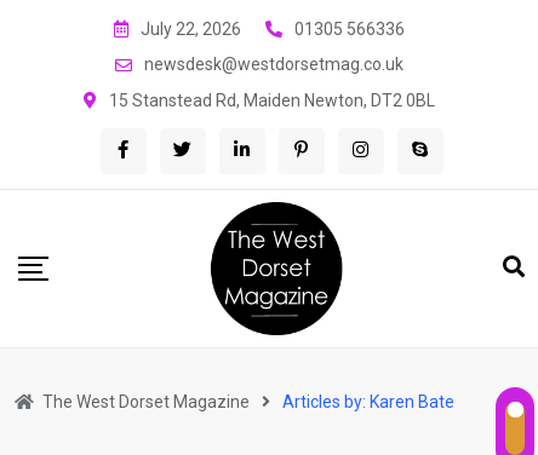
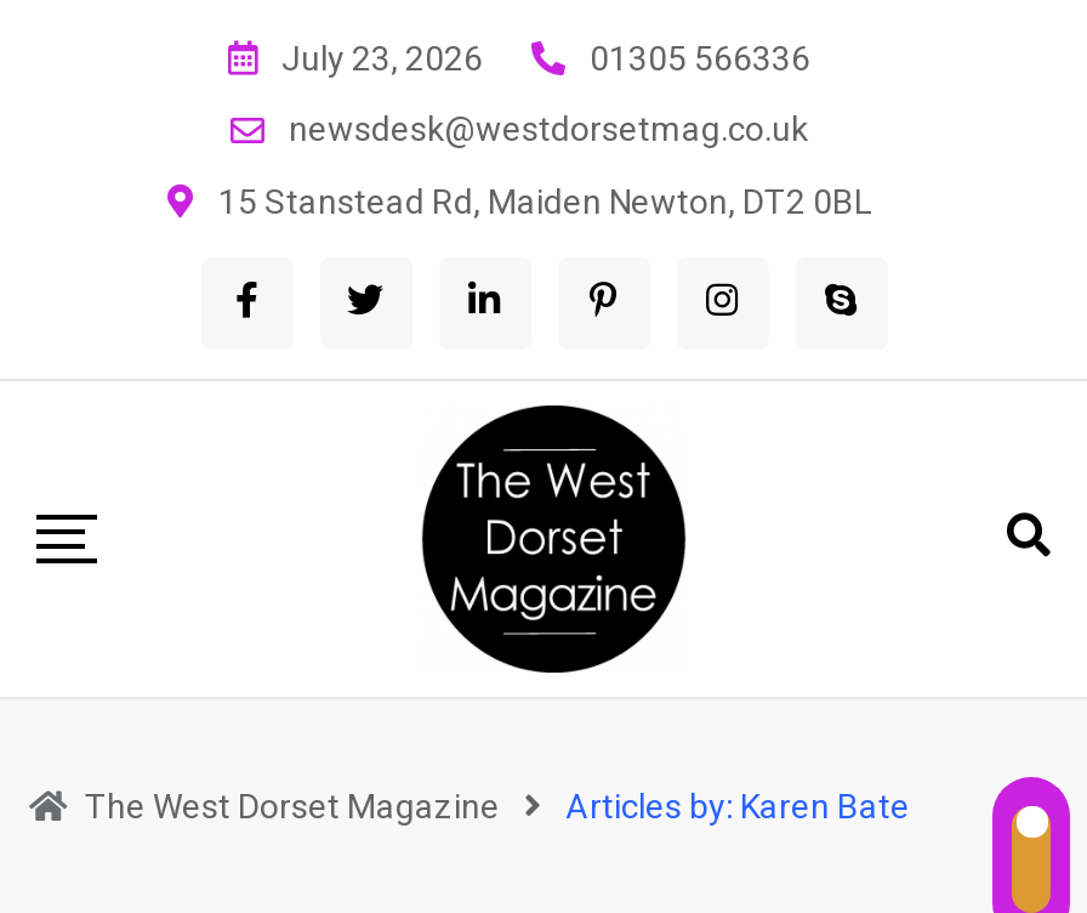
- July 22, 2026
+ July 23, 2026
